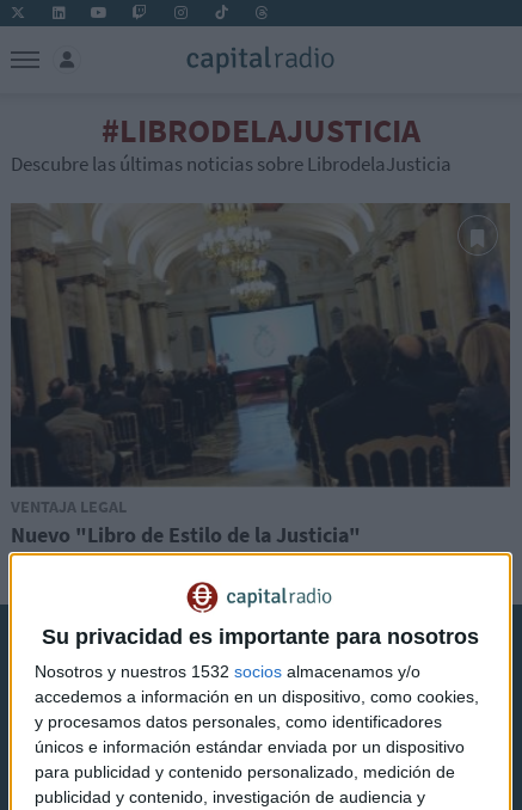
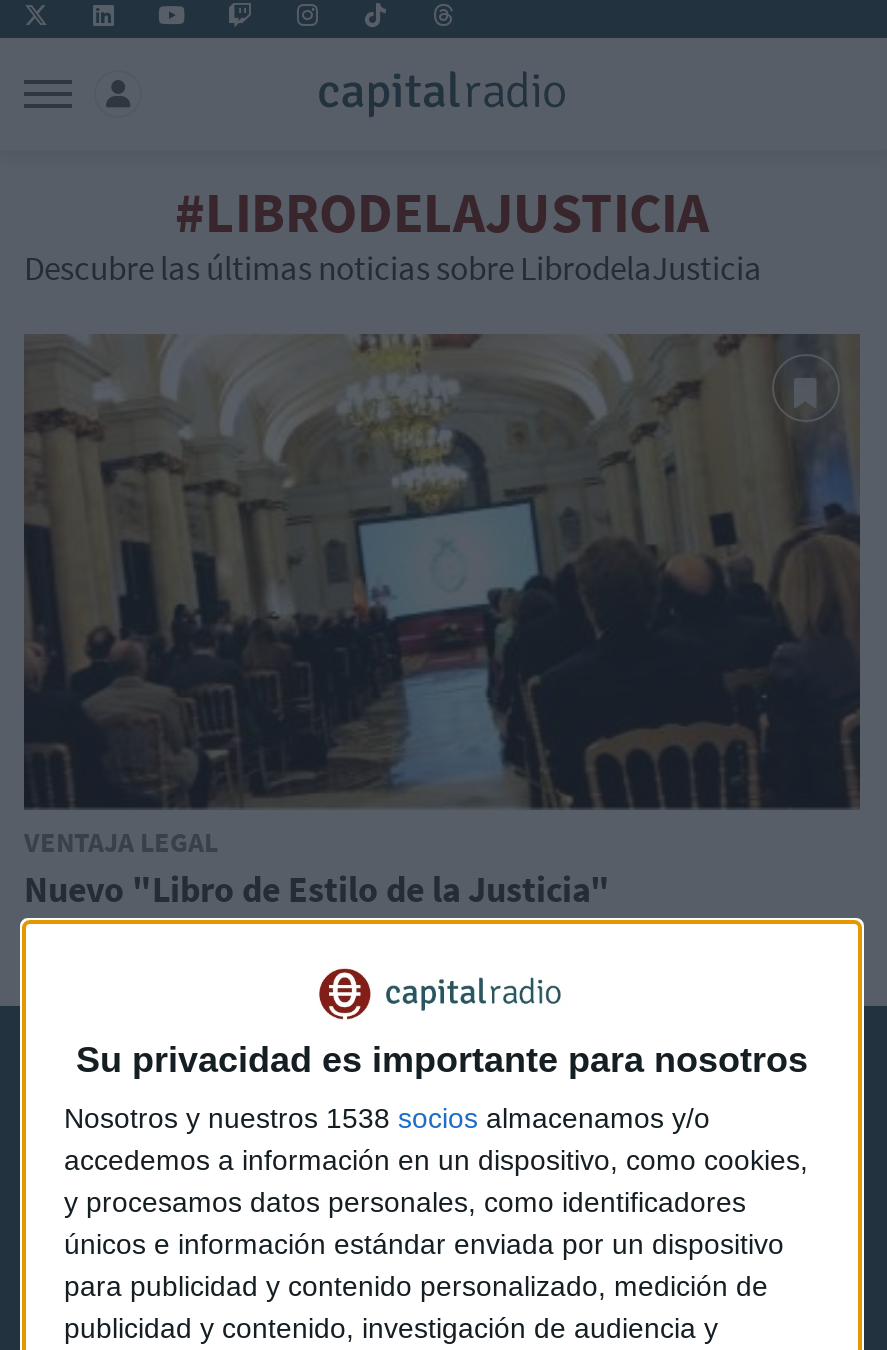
- Nosotros y nuestros 1532 socios almacenamos y/o
+ Nosotros y nuestros 1538 socios almacenamos y/o
